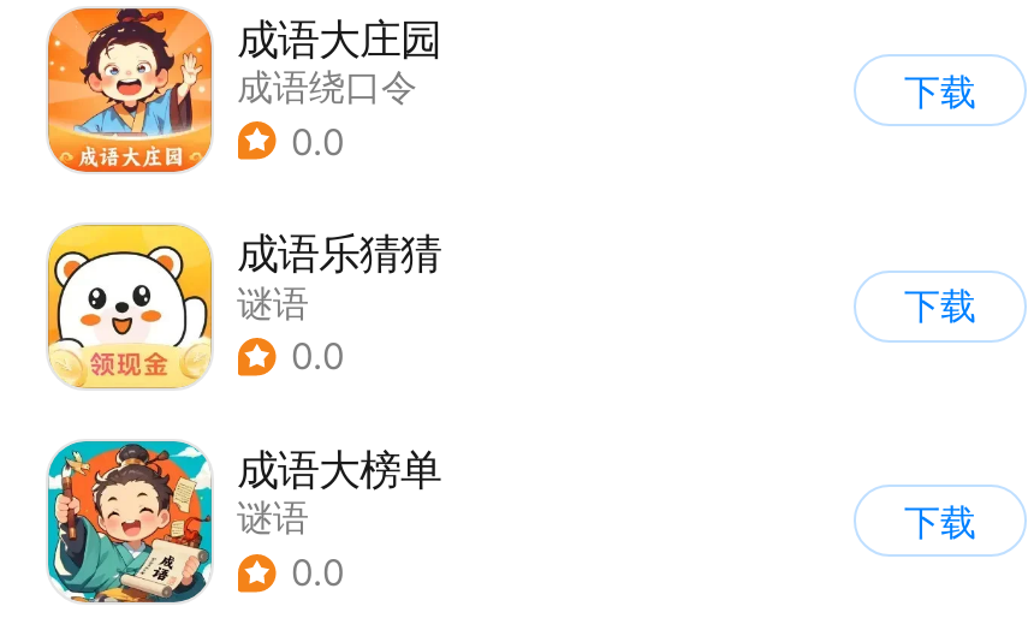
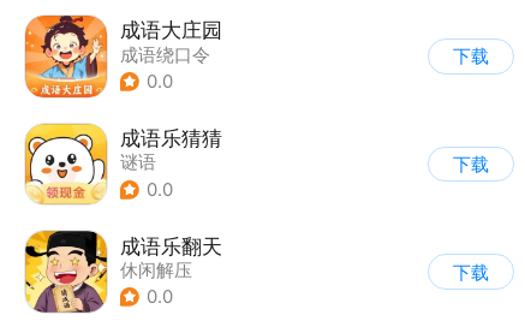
- [image]
- 成语大榜单
- 谜语
+ [image]
+ 成语乐翻天
+ 休闲解压
